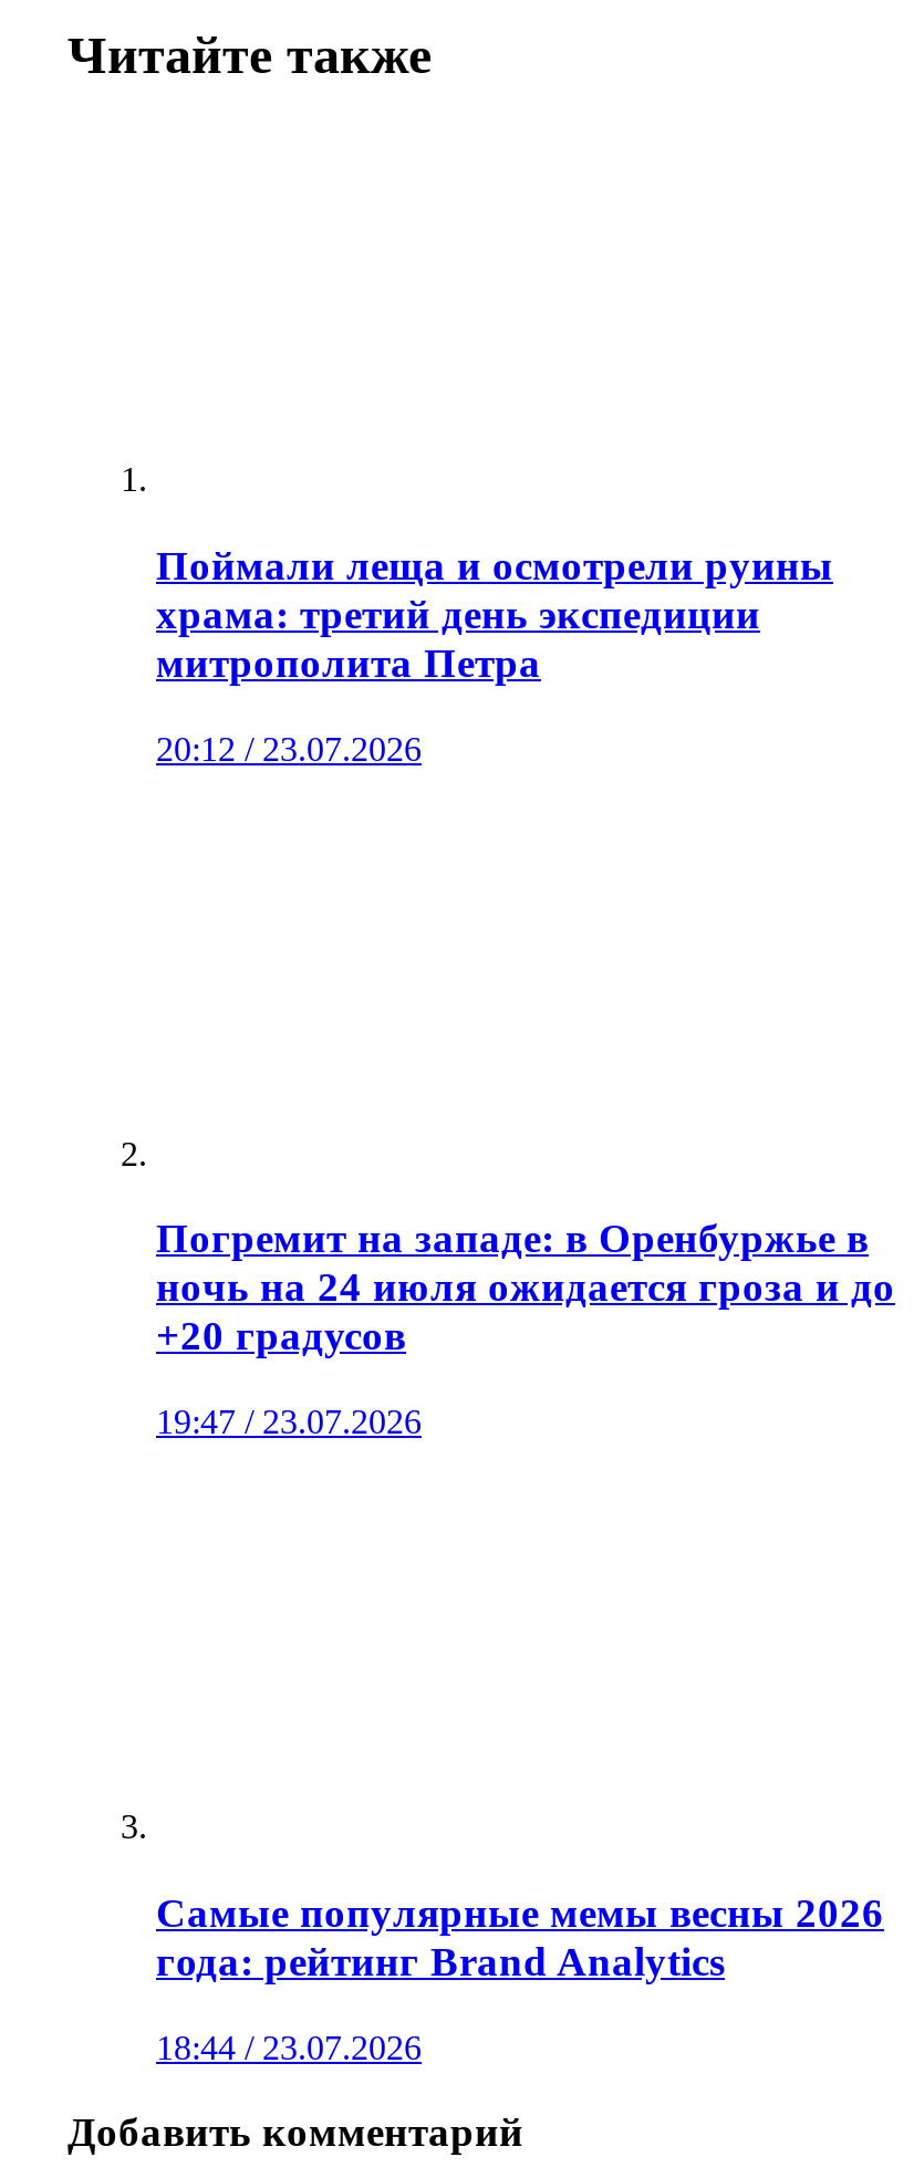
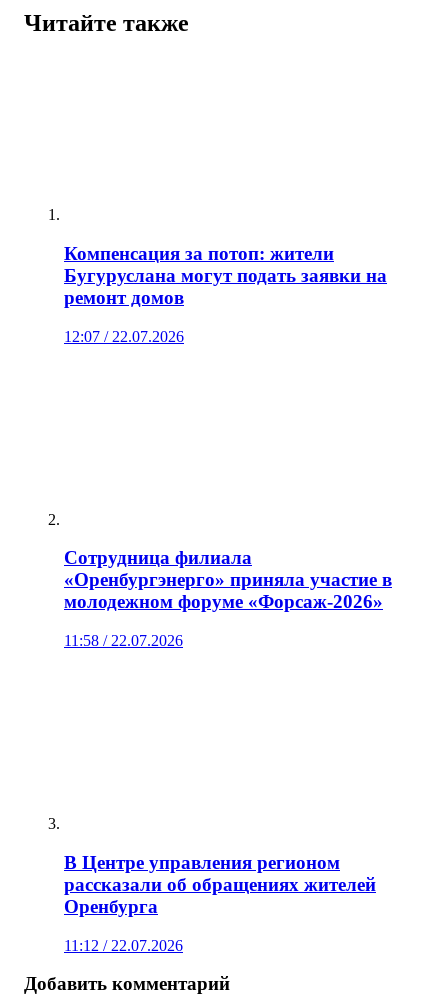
- Поймали леща и осмотрели руины
- храма: третий день экспедиции
- митрополита Петра
+ Компенсация за потоп: жители
+ Бугуруслана могут подать заявки на
+ ремонт домов

- 20:12 / 23.07.2026
+ 12:07 / 22.07.2026

- Погремит на западе: в Оренбуржье в
- ночь на 24 июля ожидается гроза и до
- +20 градусов
+ Сотрудница филиала
+ «Оренбургэнерго» приняла участие в
+ молодежном форуме «Форсаж-2026»

- 19:47 / 23.07.2026
+ 11:58 / 22.07.2026

- Самые популярные мемы весны 2026
- года: рейтинг Brand Analytics
+ В Центре управления регионом
+ рассказали об обращениях жителей
+ Оренбурга

- 18:44 / 23.07.2026
+ 11:12 / 22.07.2026
